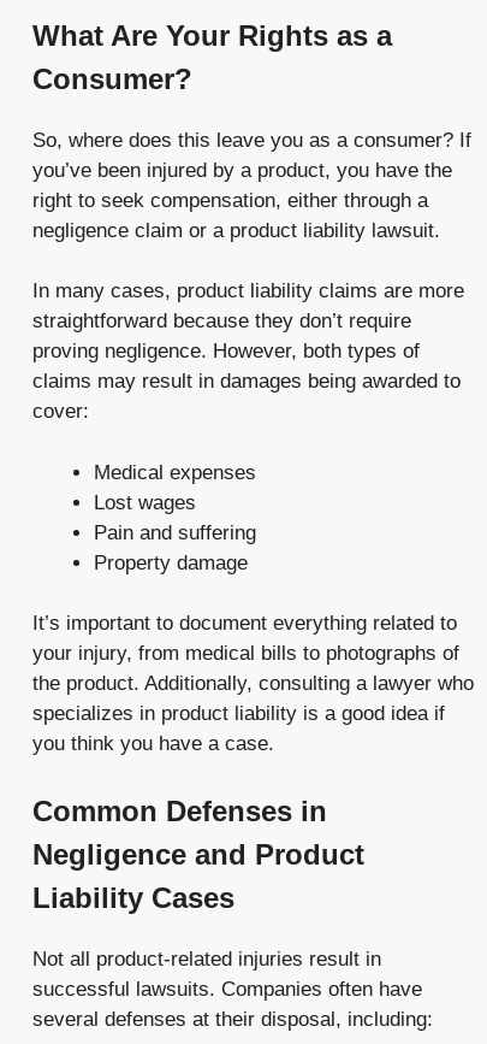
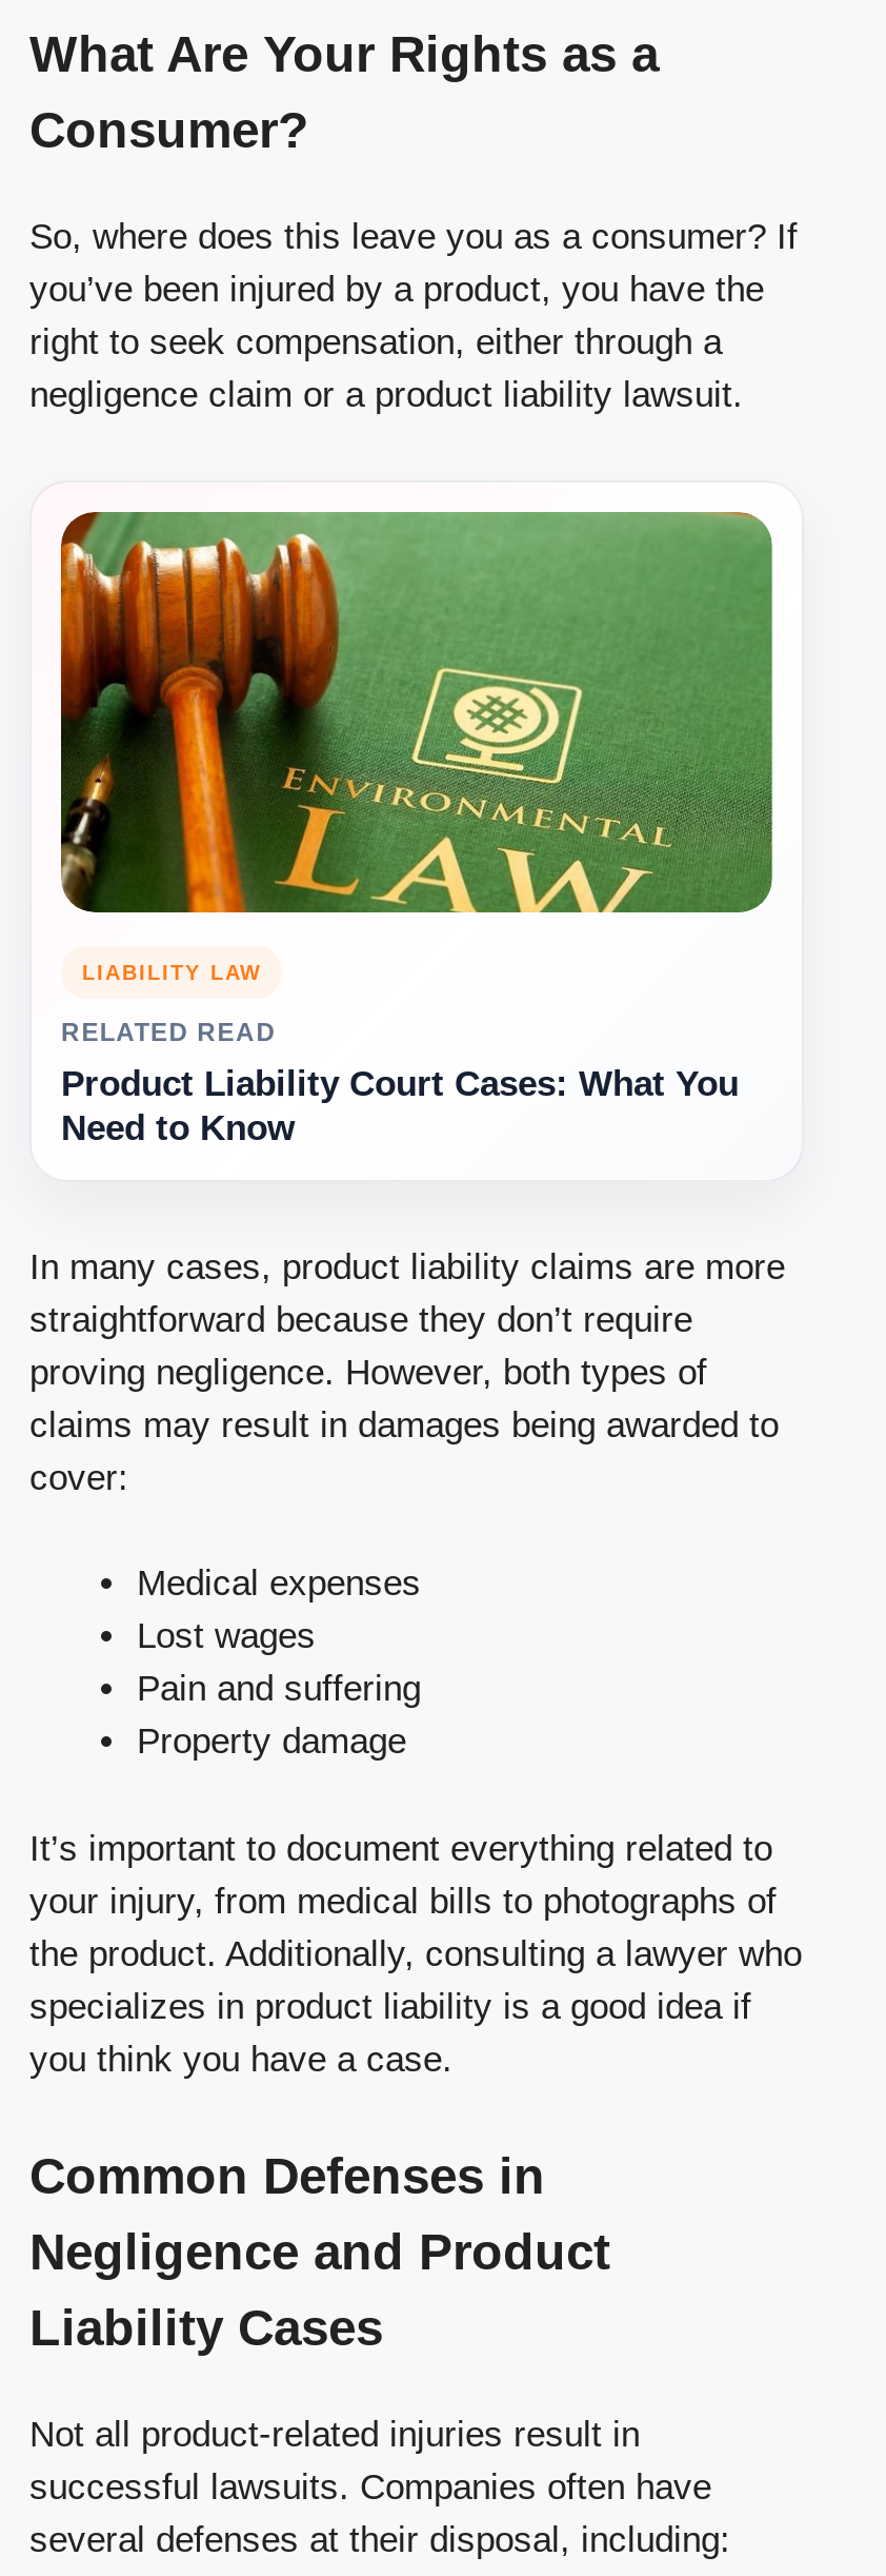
+ [image]
+ LIABILITY LAW
+ RELATED READ
+ Product Liability Court Cases: What You
+ Need to Know
